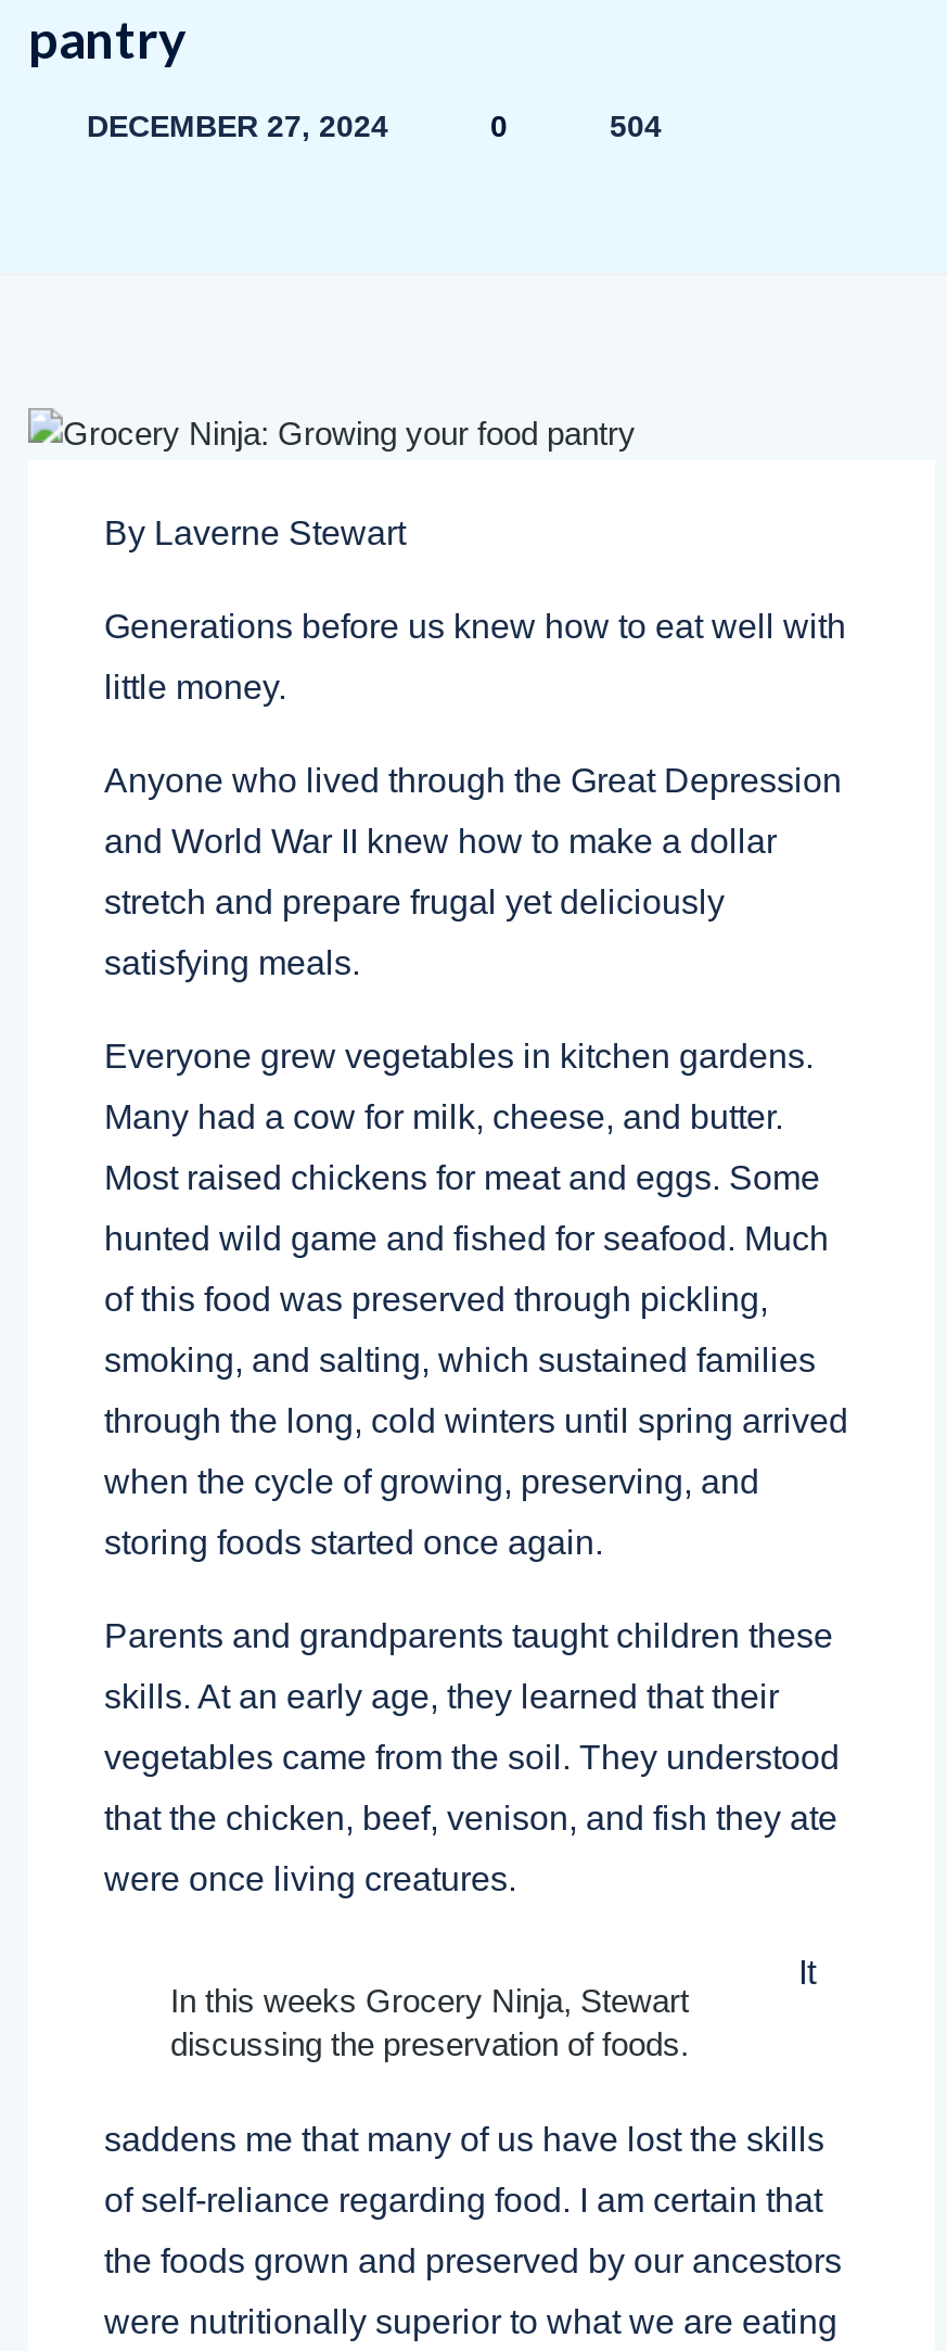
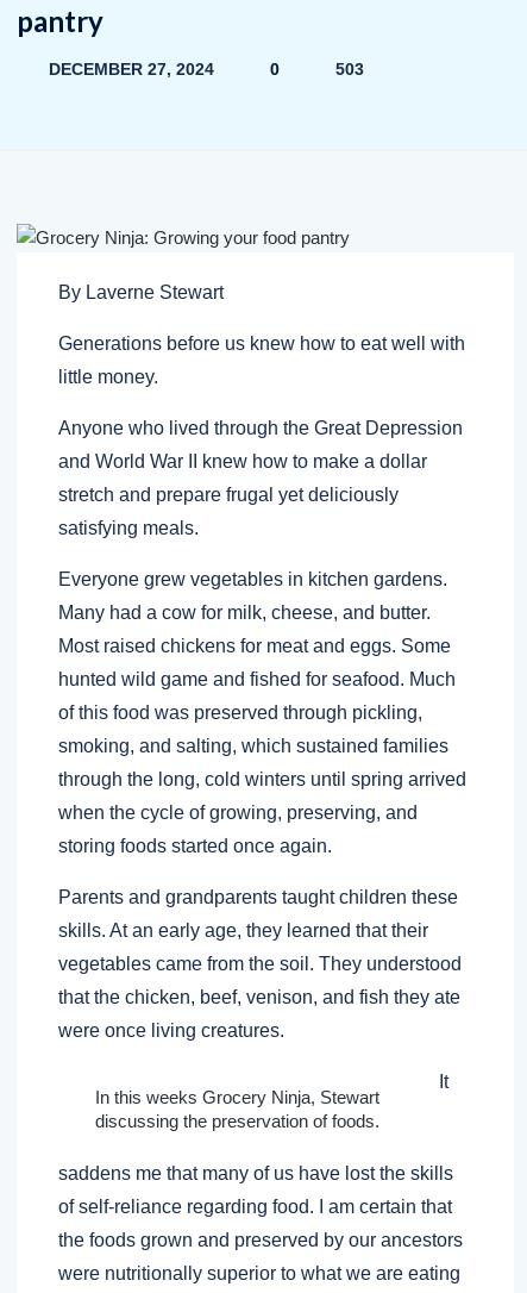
- 504
+ 503
